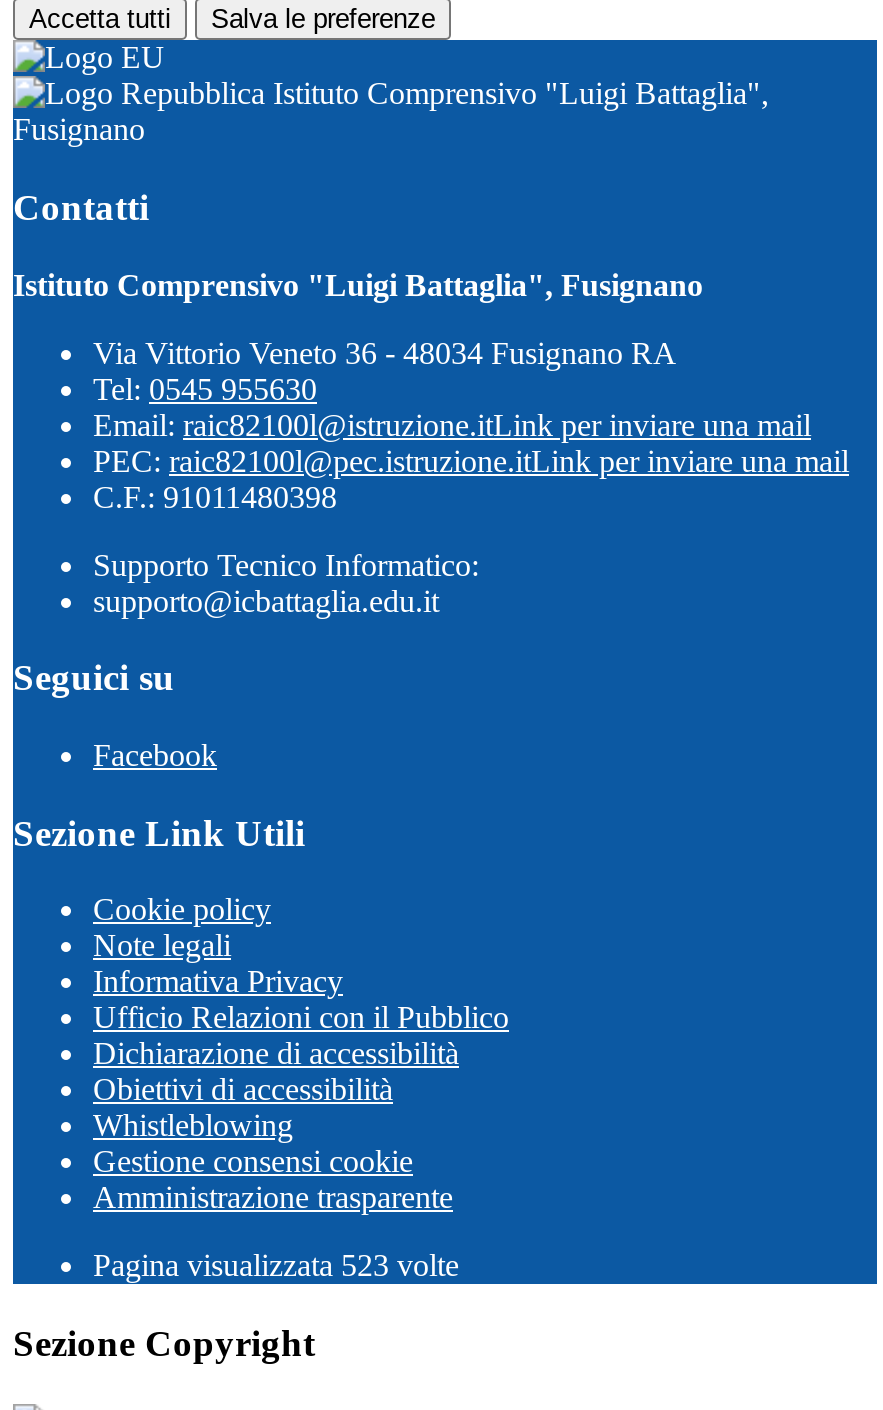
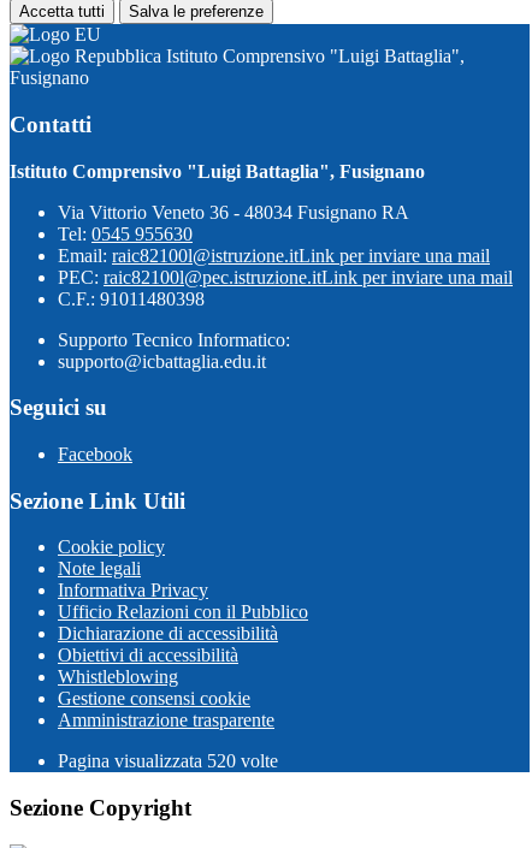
- Pagina visualizzata 523 volte
+ Pagina visualizzata 520 volte
